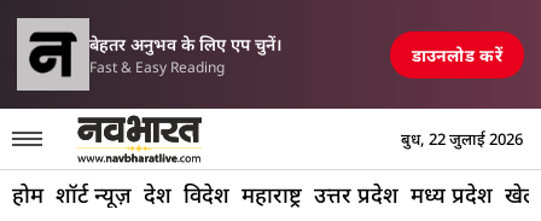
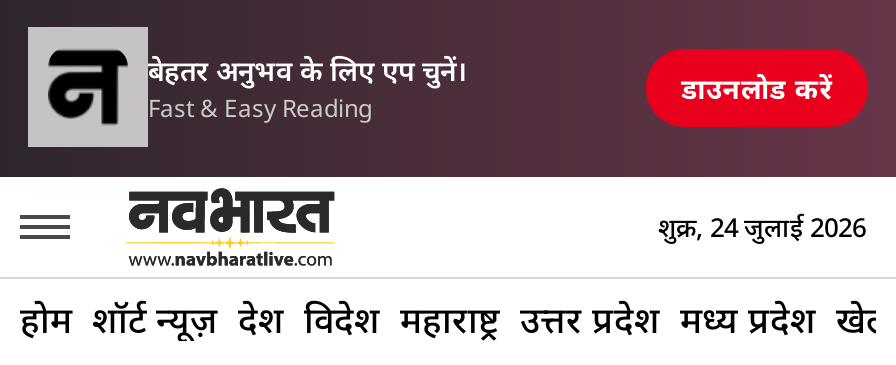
- बुध, 22 जुलाई 2026
+ शुक्र, 24 जुलाई 2026
